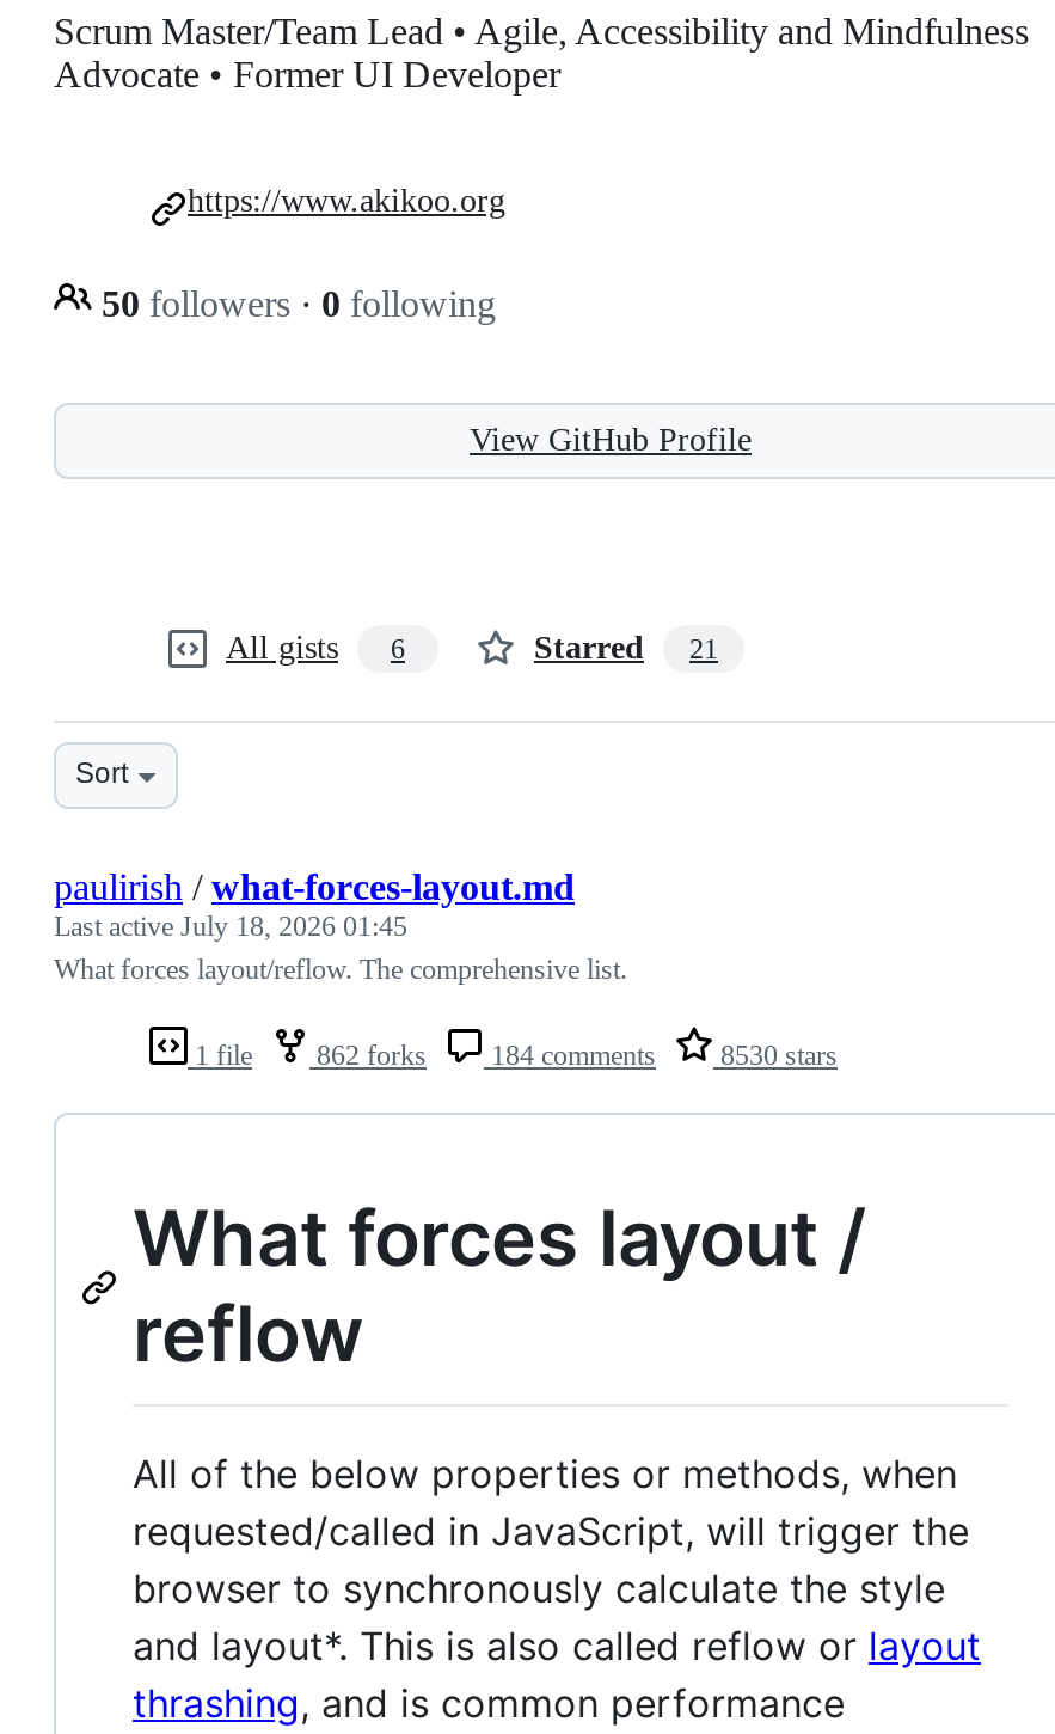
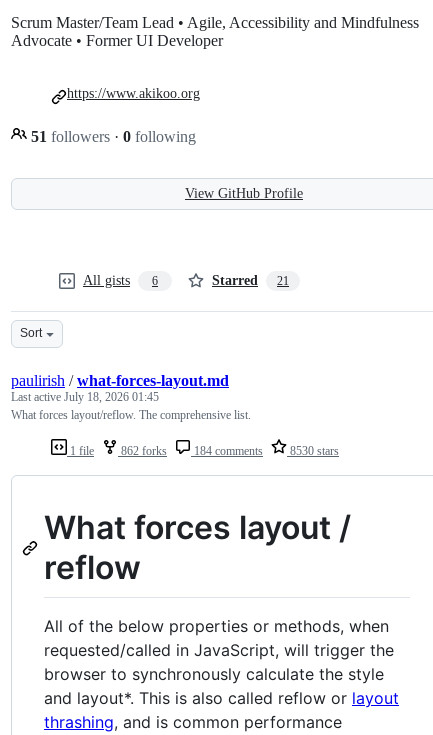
- 50 followers · 0 following
+ 51 followers · 0 following
